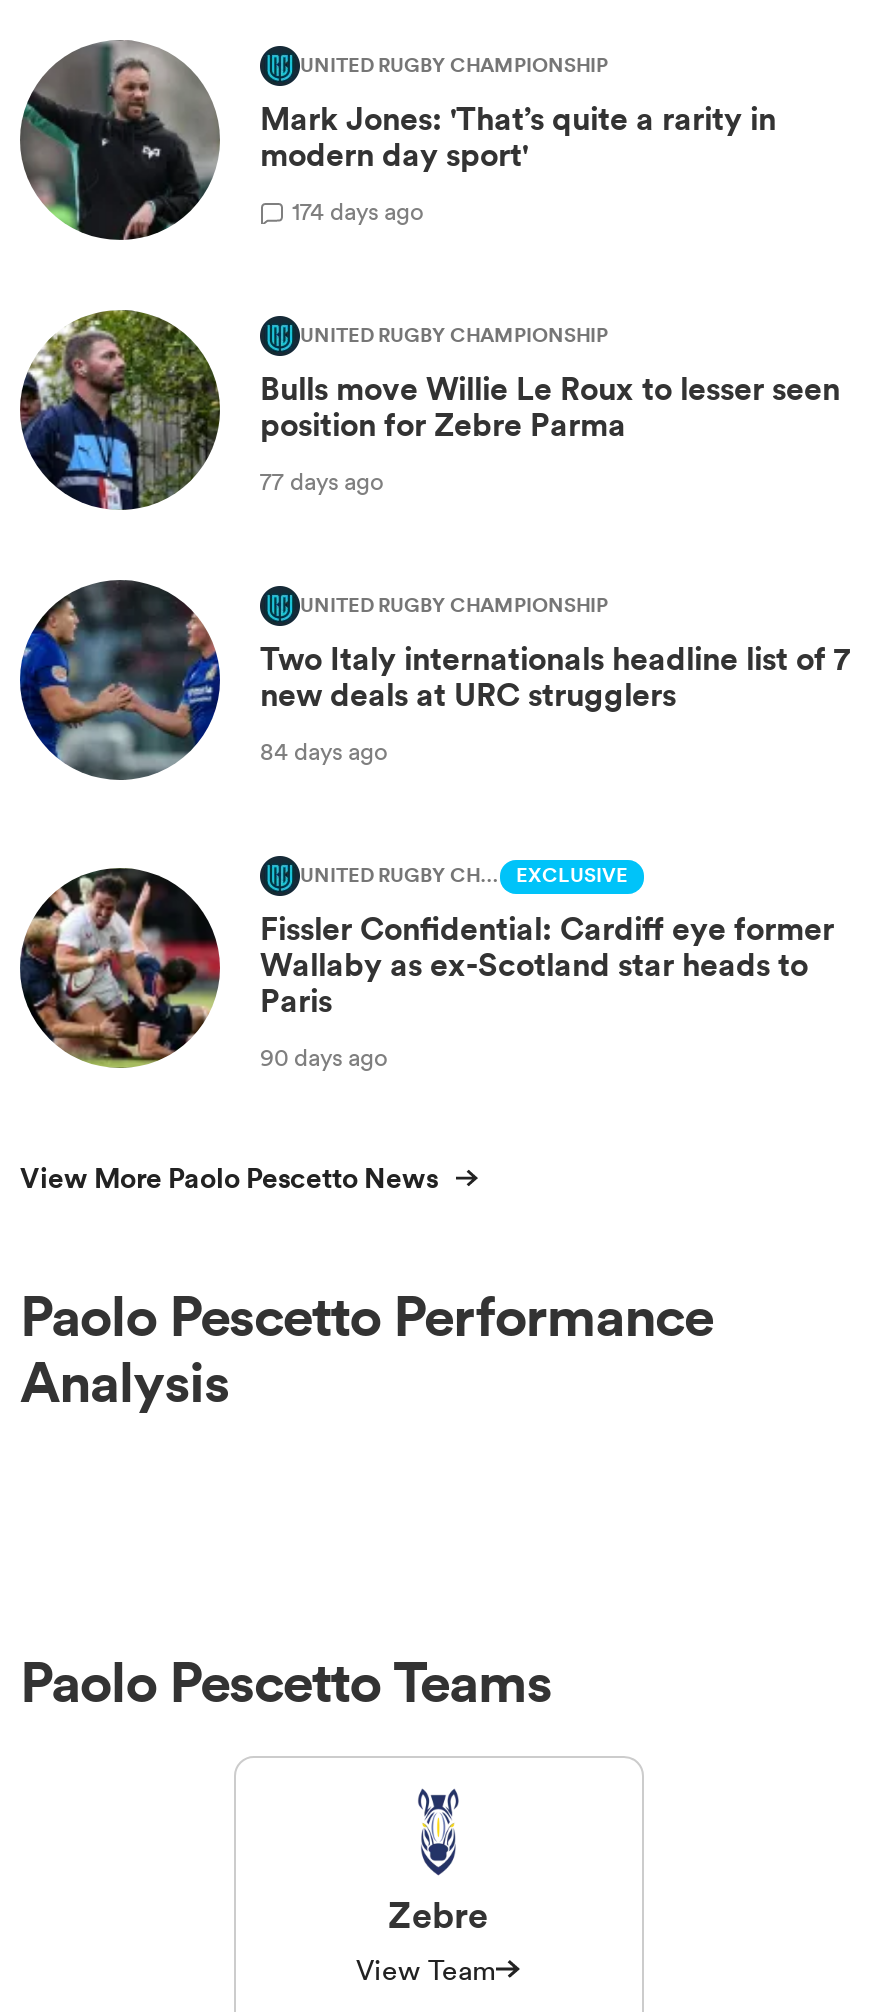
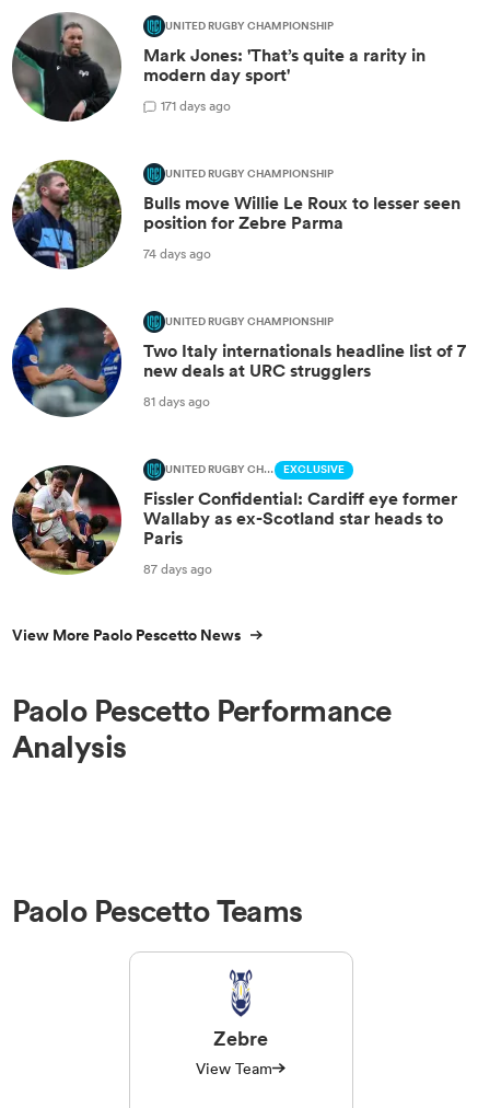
- 174 days ago
+ 171 days ago

- 77 days ago
+ 74 days ago

- 84 days ago
+ 81 days ago

- 90 days ago
+ 87 days ago
